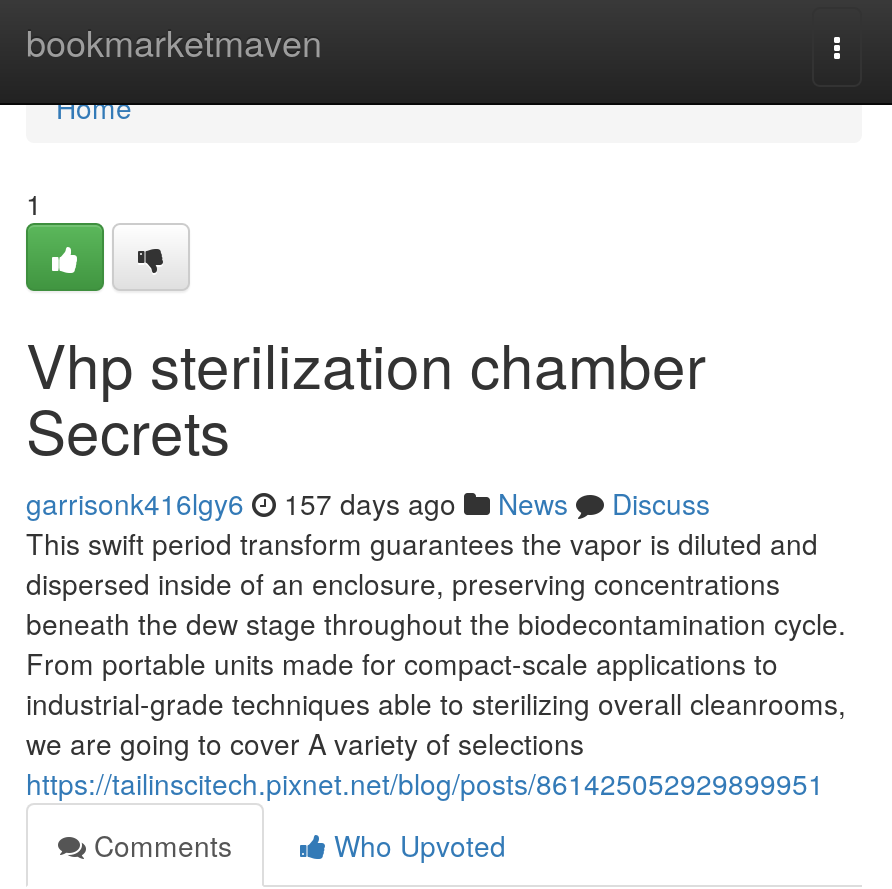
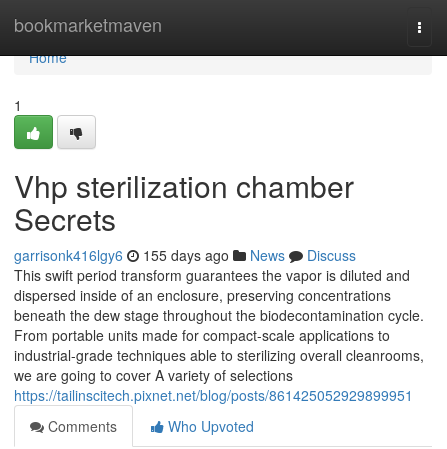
- garrisonk416lgy6 157 days ago News Discuss
+ garrisonk416lgy6 155 days ago News Discuss
